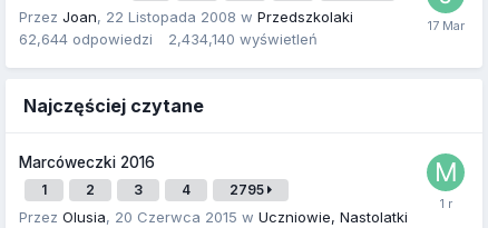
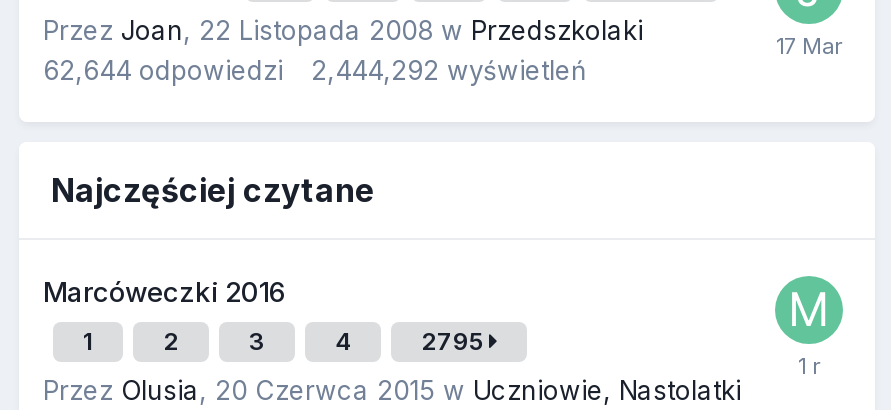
- 62,644 odpowiedzi 2,434,140 wyświetleń
+ 62,644 odpowiedzi 2,444,292 wyświetleń
